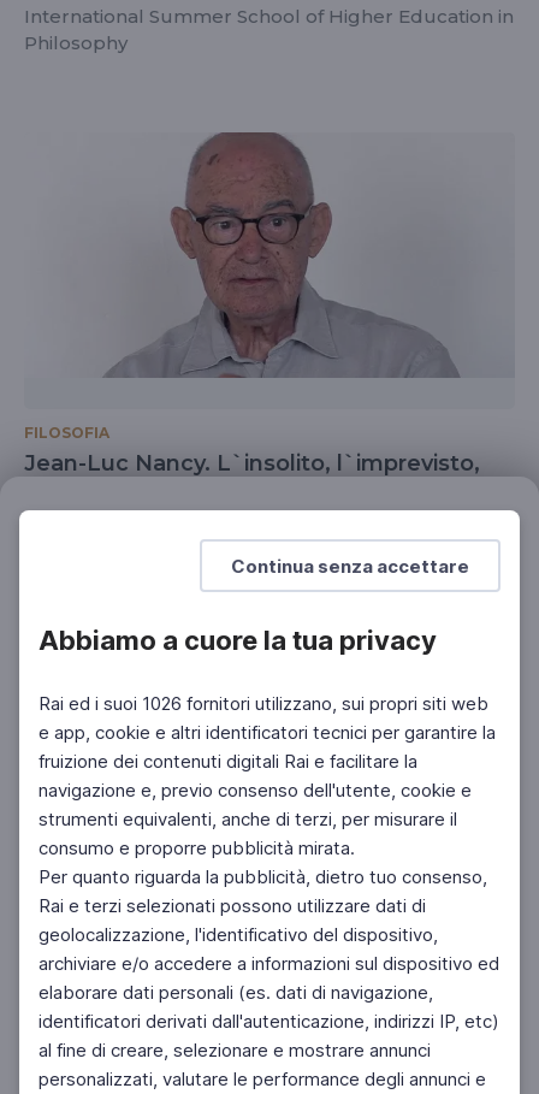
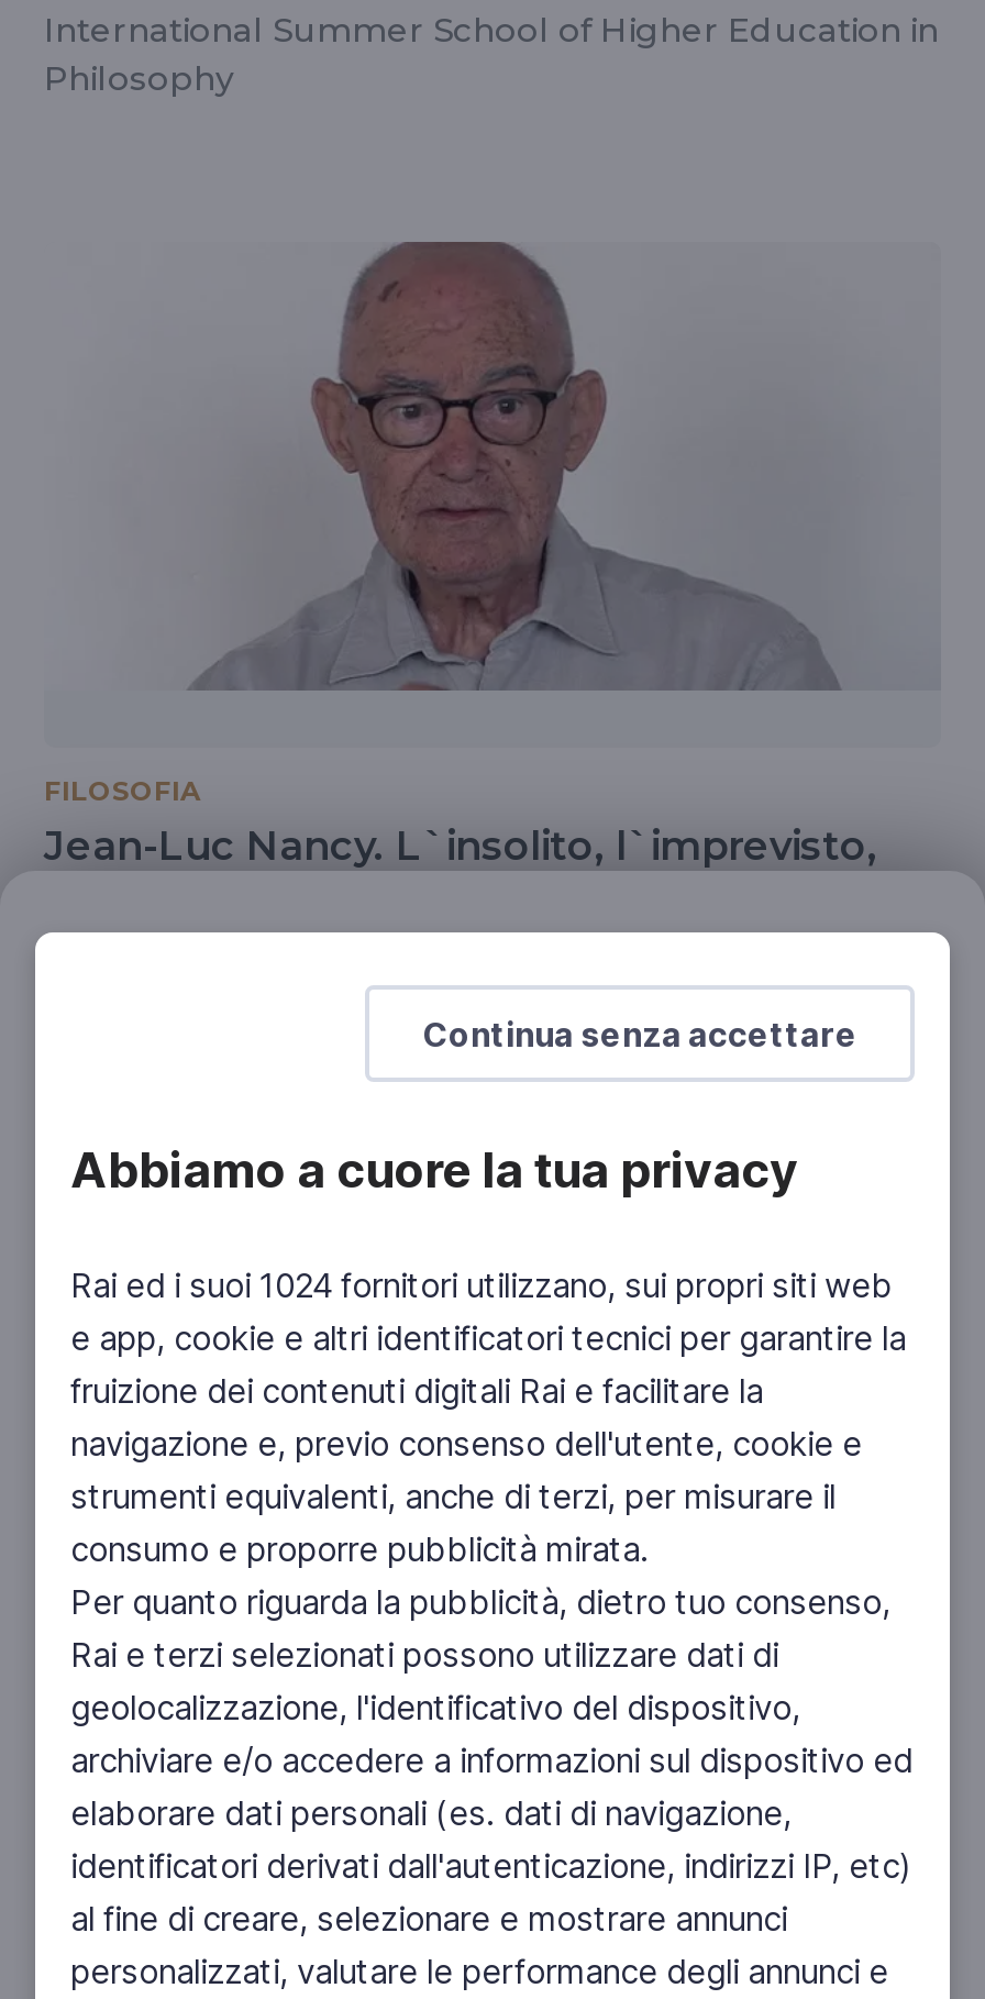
- Rai ed i suoi 1026 fornitori utilizzano, sui propri siti web
+ Rai ed i suoi 1024 fornitori utilizzano, sui propri siti web
